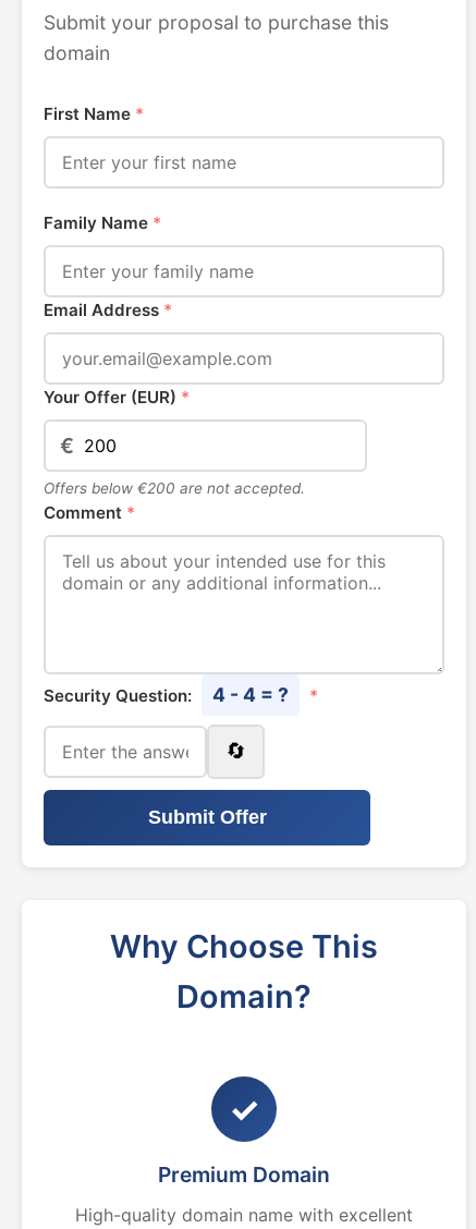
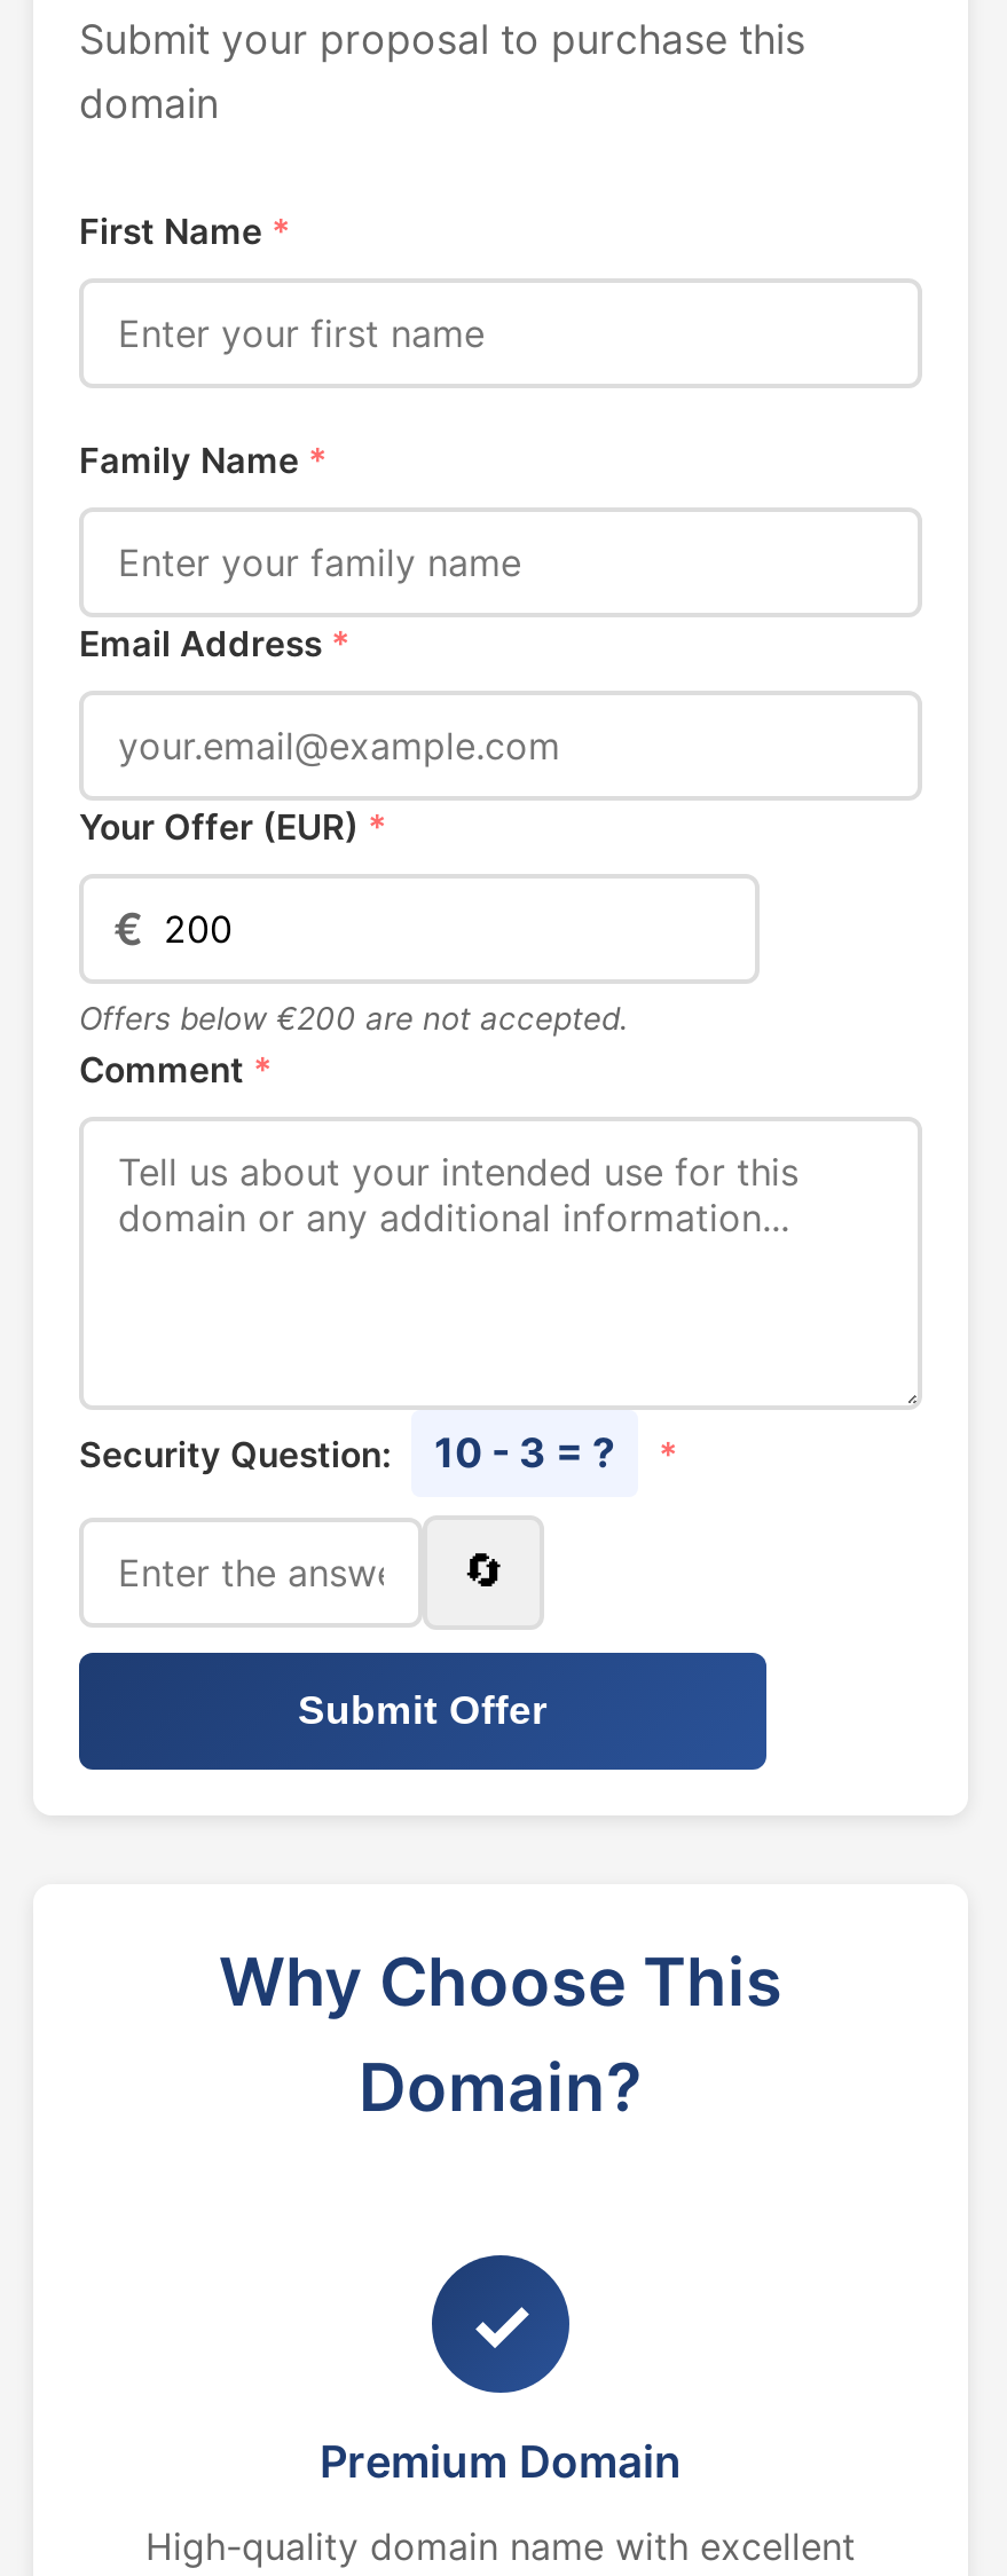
- 4 - 4 = ?
+ 10 - 3 = ?
